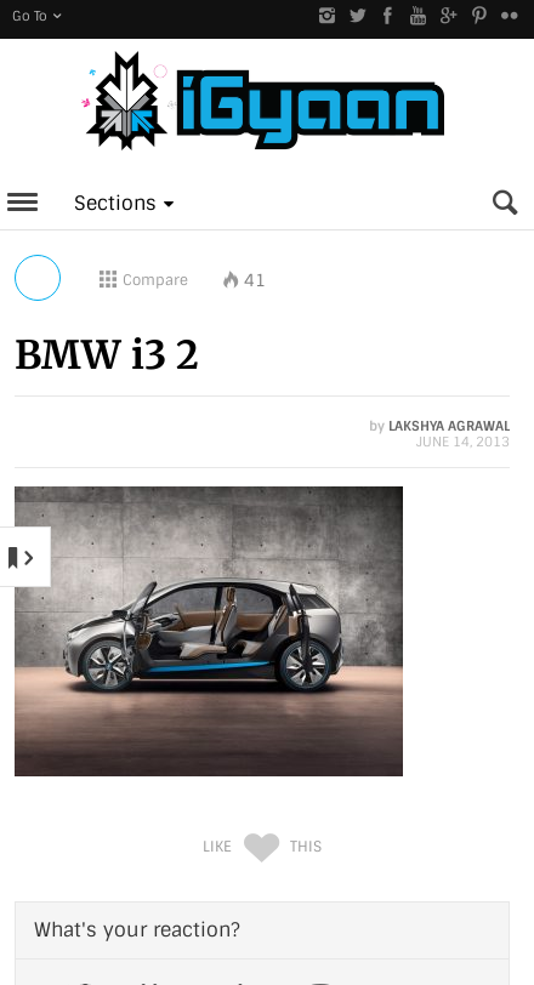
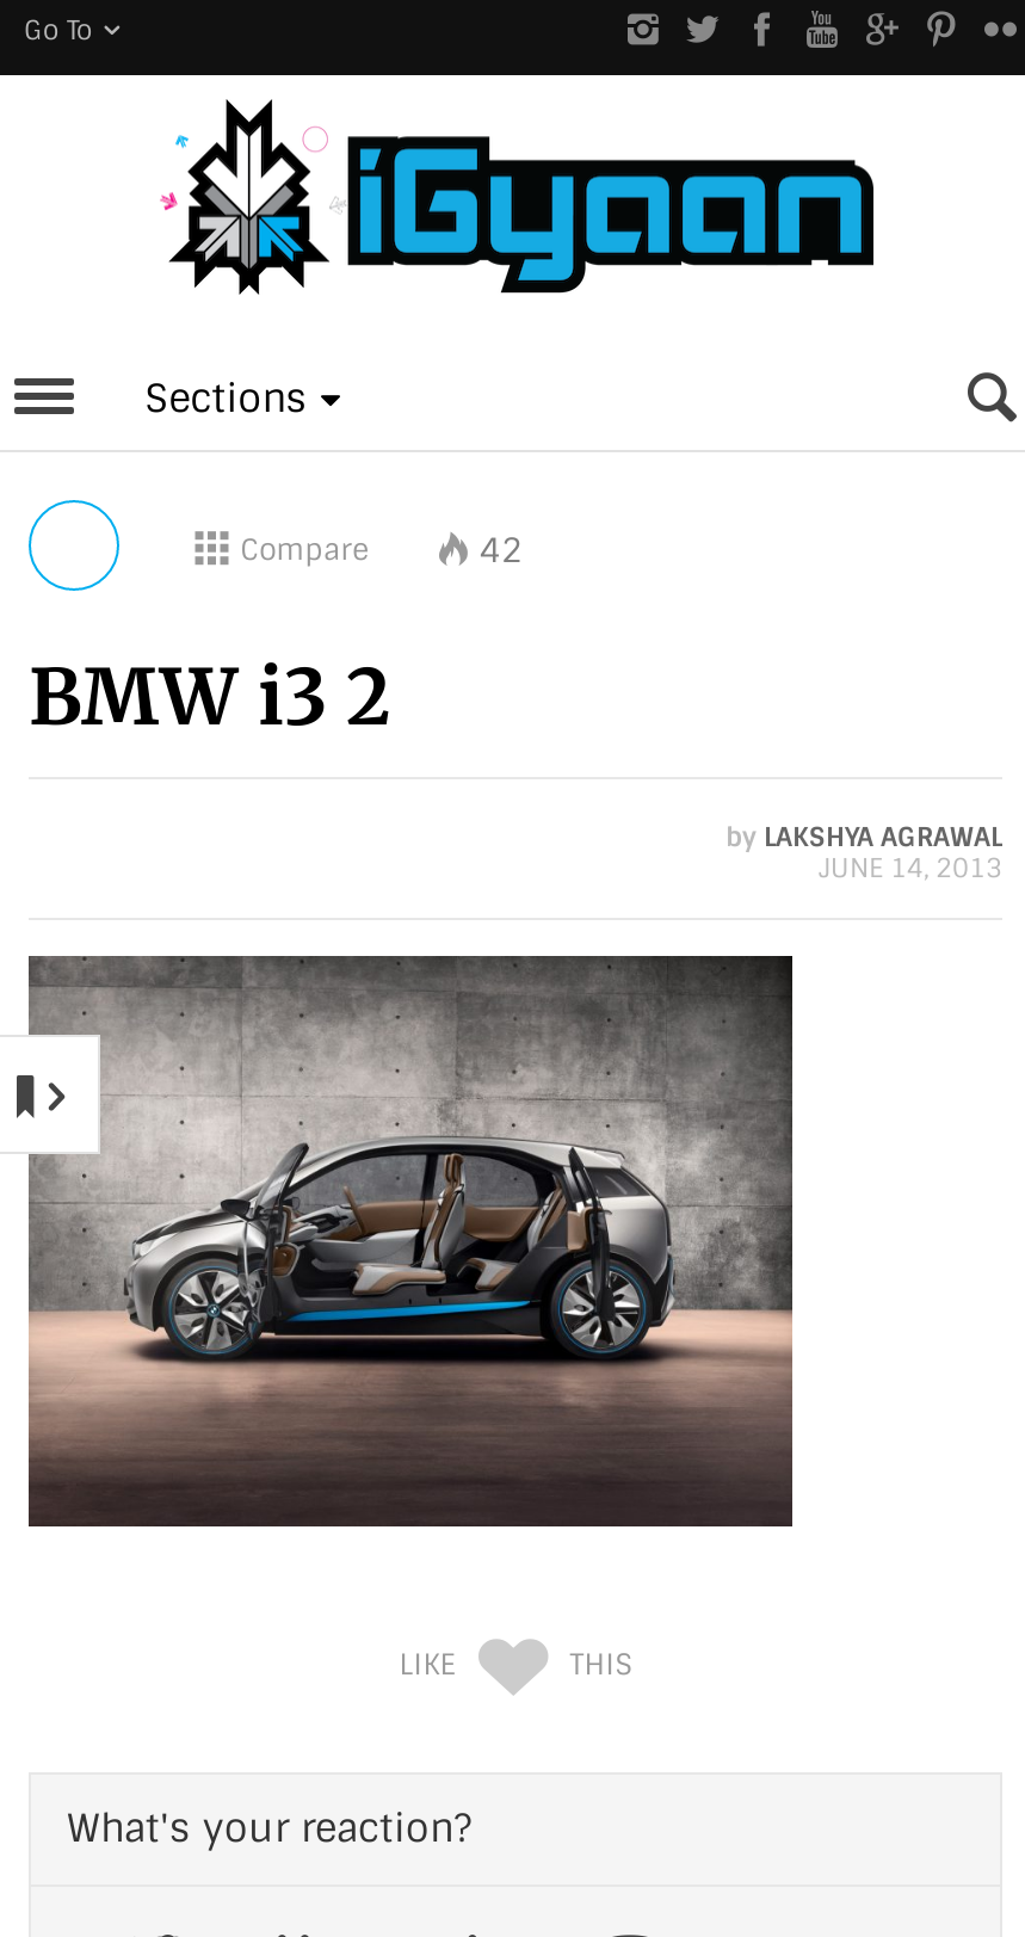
- 41
+ 42
